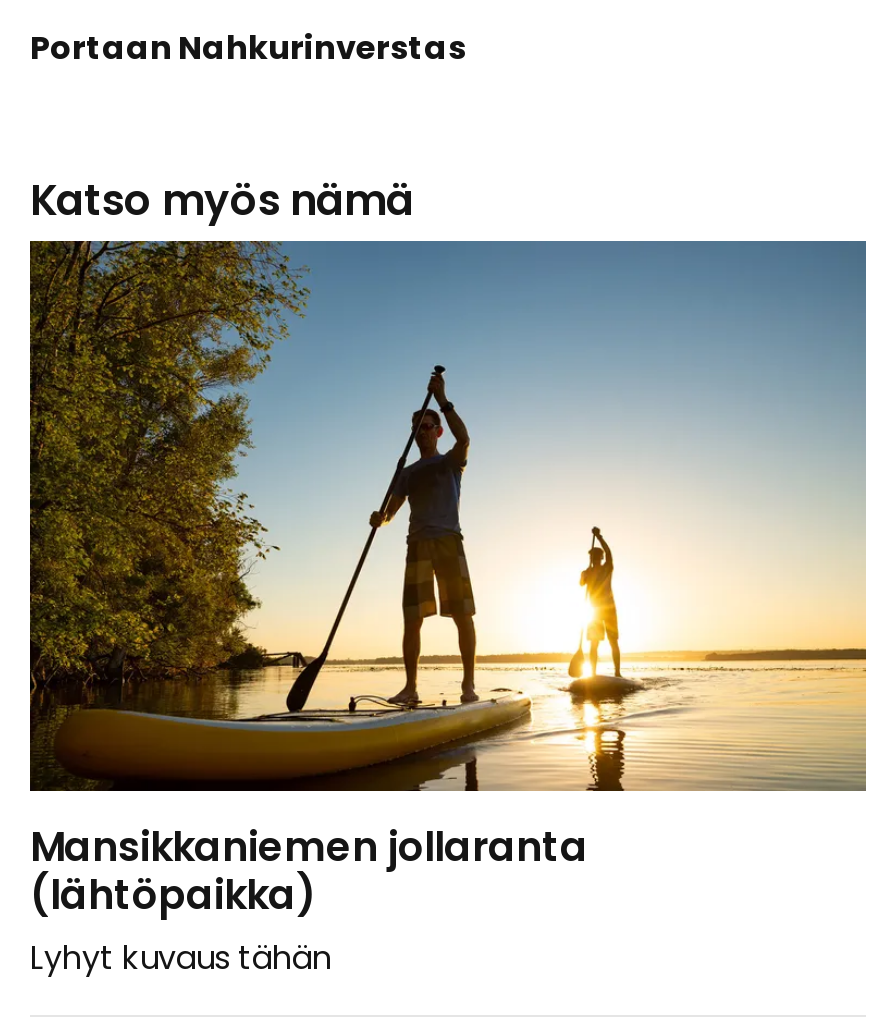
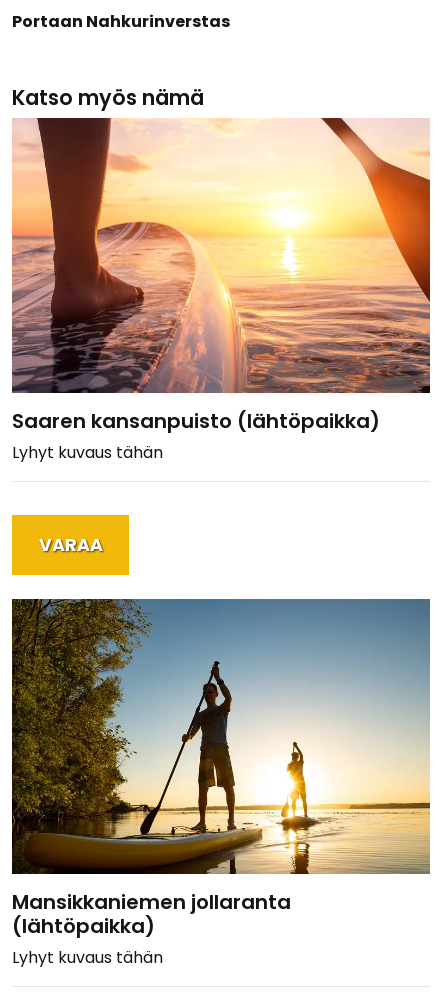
+ [image]
+ Saaren kansanpuisto (lähtöpaikka)
+ Lyhyt kuvaus tähän

+ VARAA
